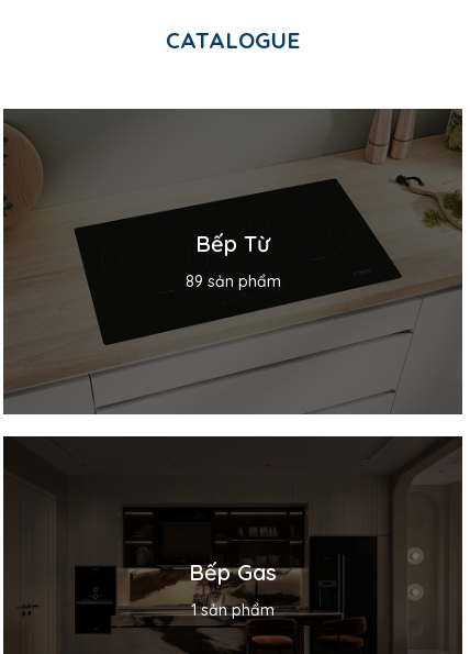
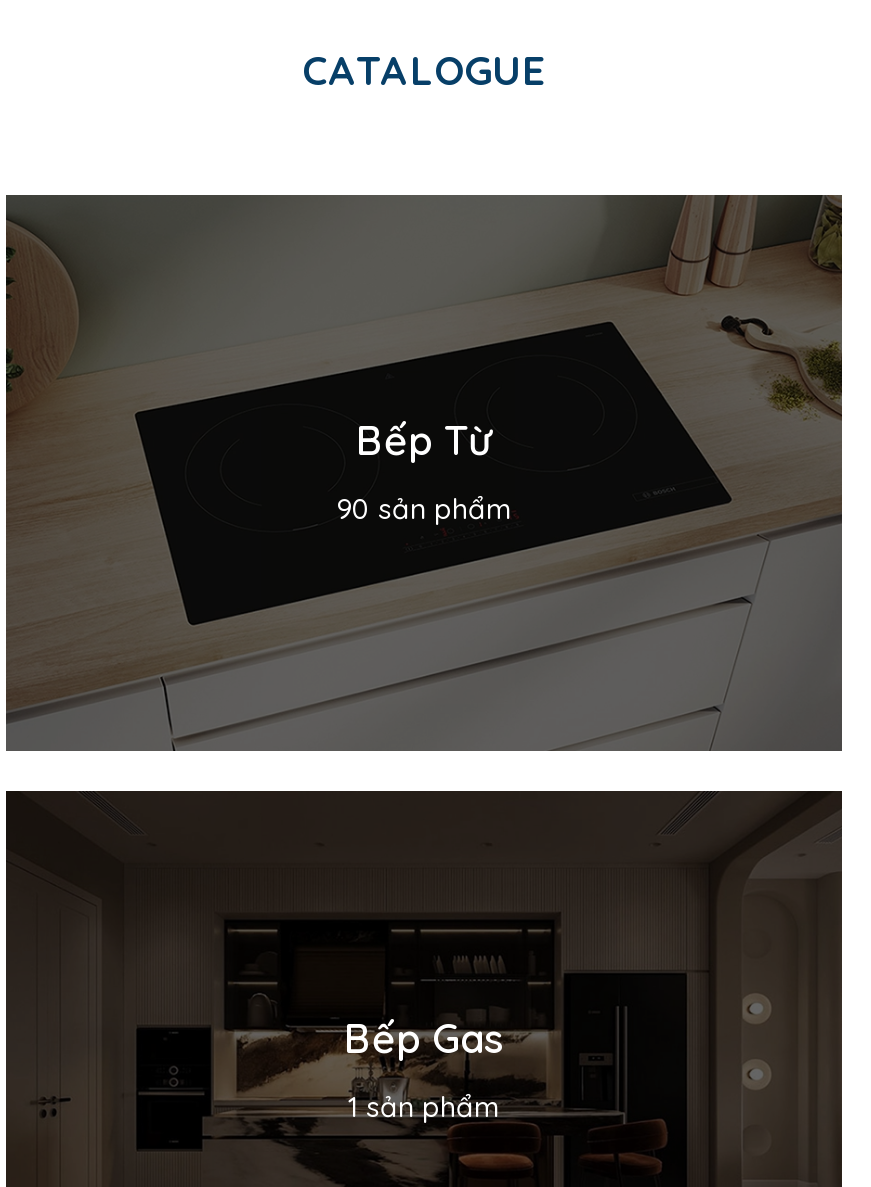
- 89 sản phẩm
+ 90 sản phẩm
